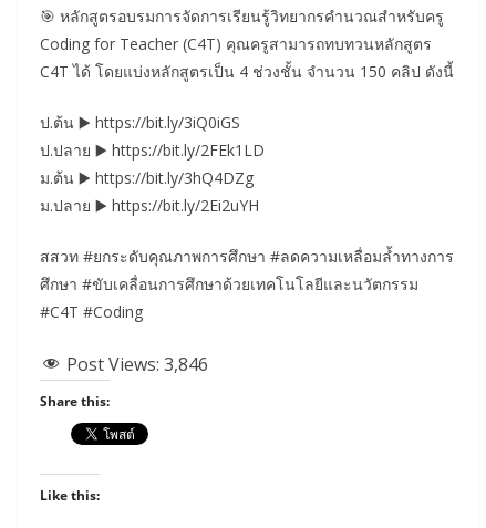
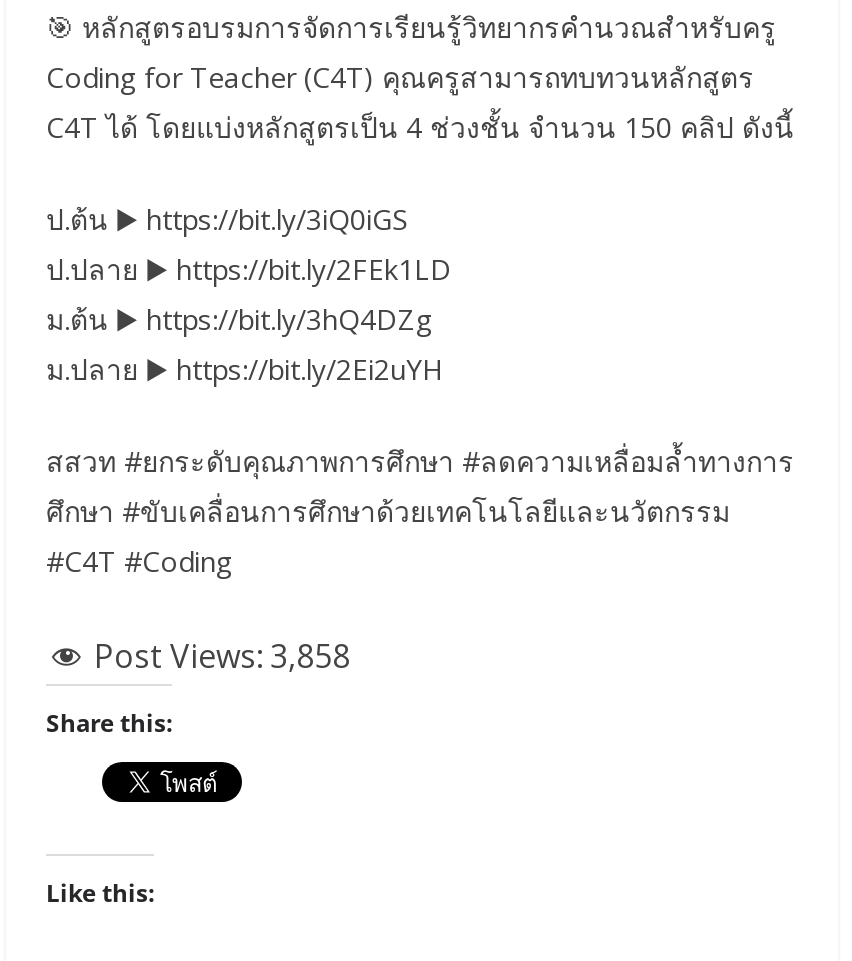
- Post Views: 3,846
+ Post Views: 3,858
